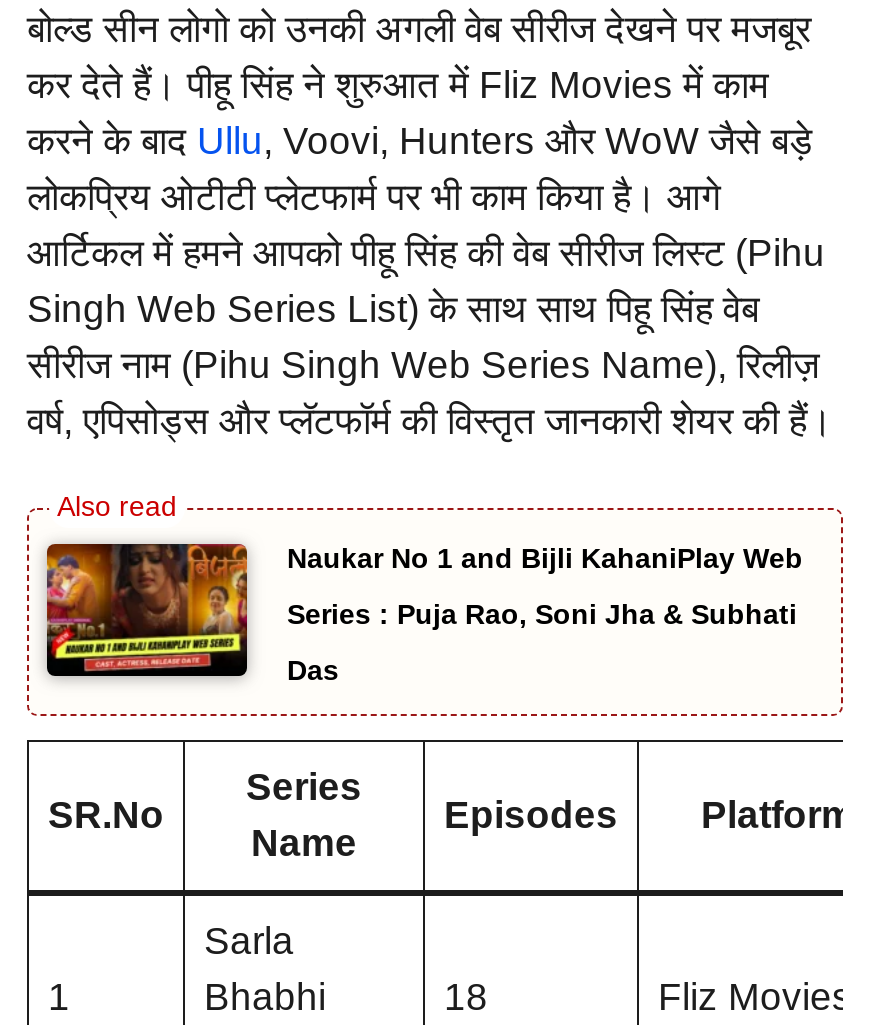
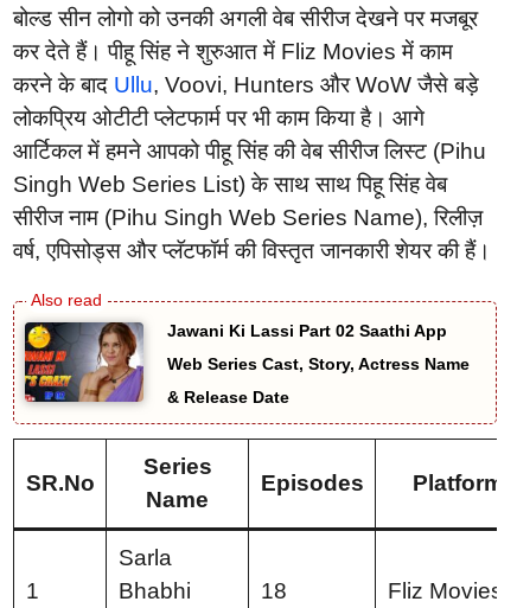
- [image]
- Naukar No 1 and Bijli KahaniPlay Web
+ [image]
+ Jawani Ki Lassi Part 02 Saathi App

- Series : Puja Rao, Soni Jha & Subhati
+ Web Series Cast, Story, Actress Name

- Das
+ & Release Date
